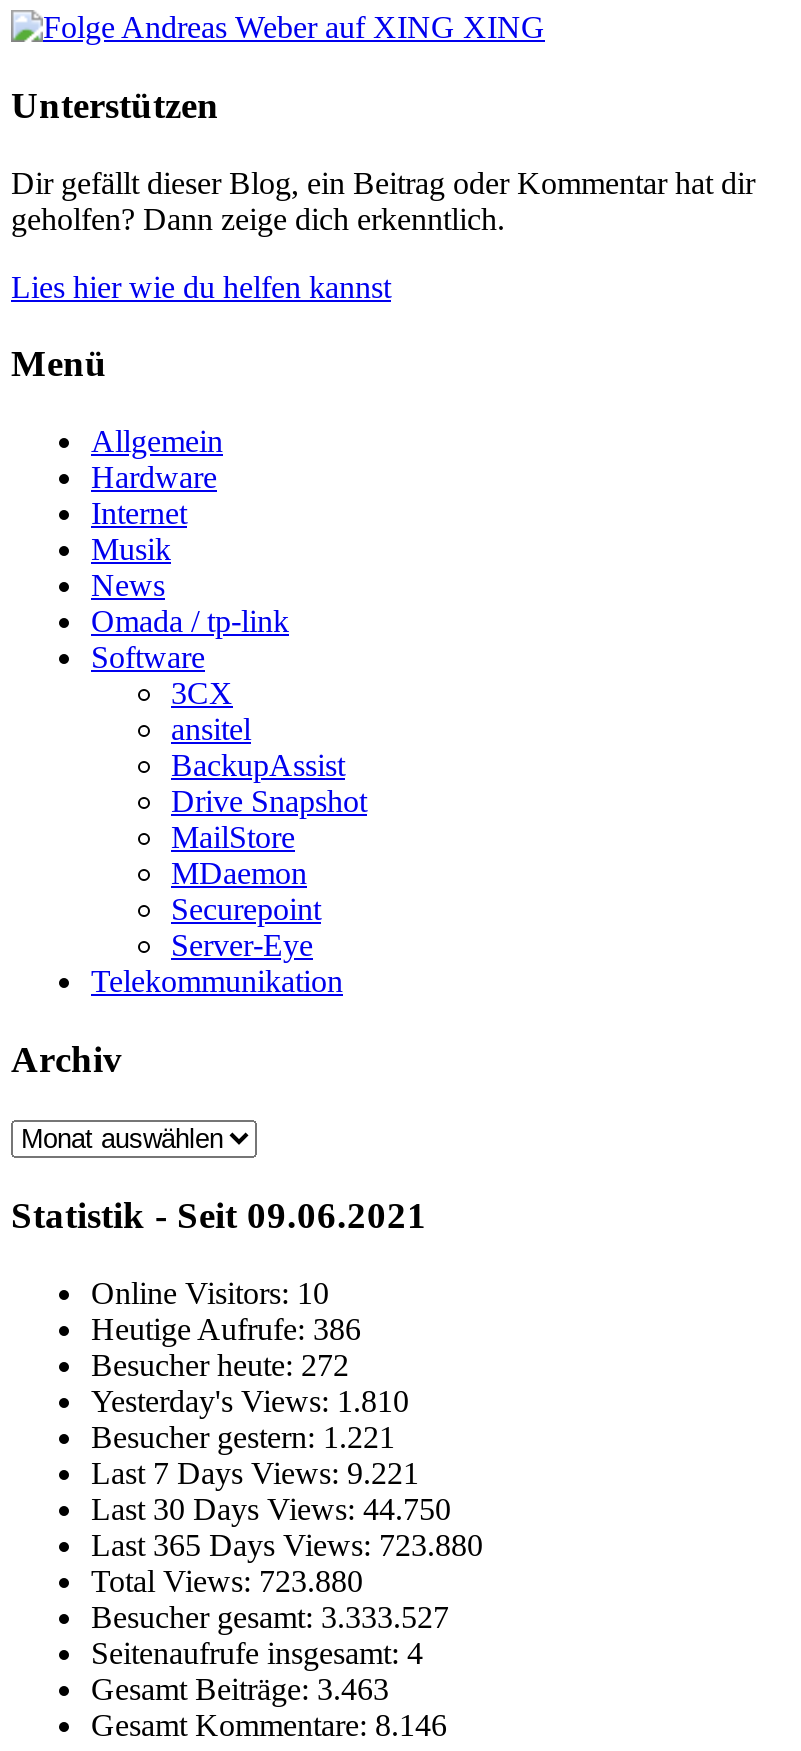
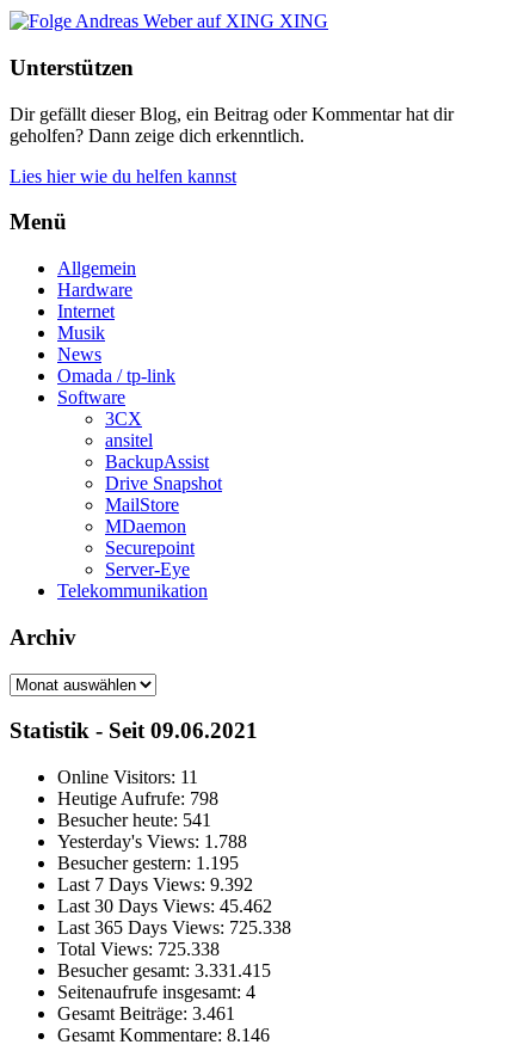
- Online Visitors: 10
+ Online Visitors: 11

- Heutige Aufrufe: 386
+ Heutige Aufrufe: 798

- Besucher heute: 272
+ Besucher heute: 541

- Yesterday's Views: 1.810
+ Yesterday's Views: 1.788

- Besucher gestern: 1.221
+ Besucher gestern: 1.195

- Last 7 Days Views: 9.221
+ Last 7 Days Views: 9.392

- Last 30 Days Views: 44.750
+ Last 30 Days Views: 45.462

- Last 365 Days Views: 723.880
+ Last 365 Days Views: 725.338

- Total Views: 723.880
+ Total Views: 725.338

- Besucher gesamt: 3.333.527
+ Besucher gesamt: 3.331.415

- Gesamt Beiträge:3.463
+ Gesamt Beiträge:3.461
